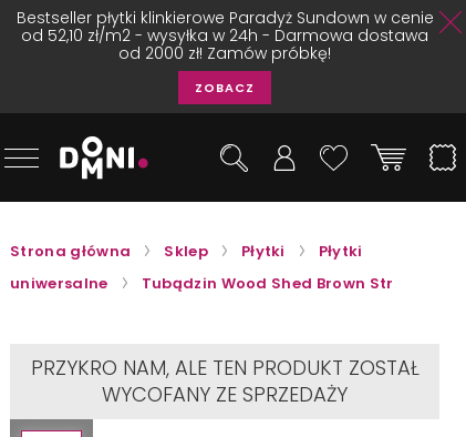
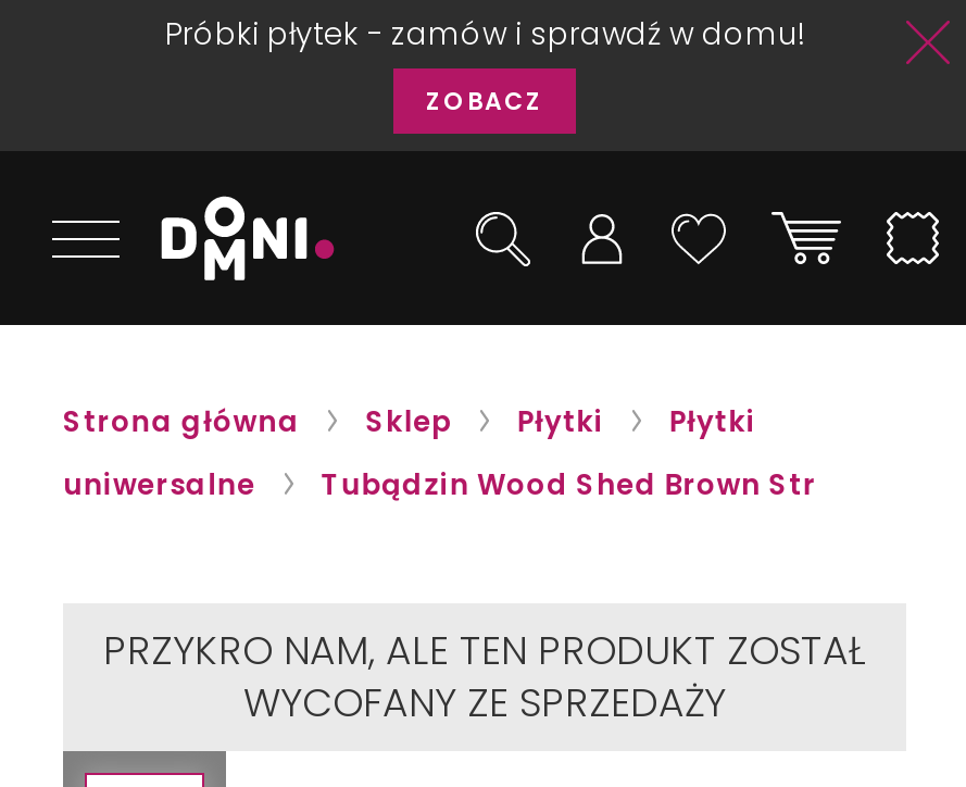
- Bestseller płytki klinkierowe Paradyż Sundown w cenie
- od 52,10 zł/m2 - wysyłka w 24h - Darmowa dostawa
- od 2000 zł! Zamów próbkę!
+ Próbki płytek - zamów i sprawdź w domu!
